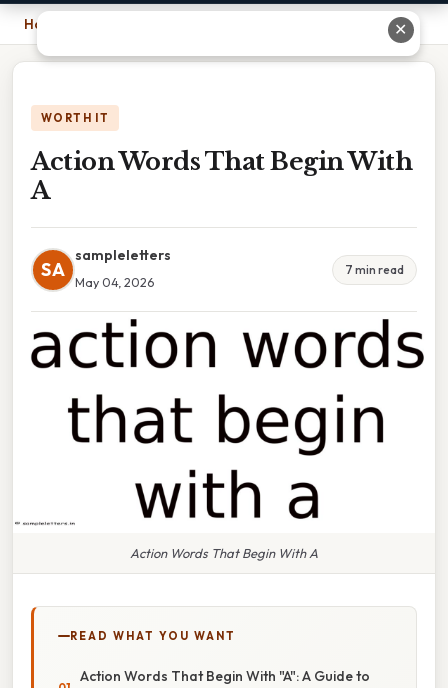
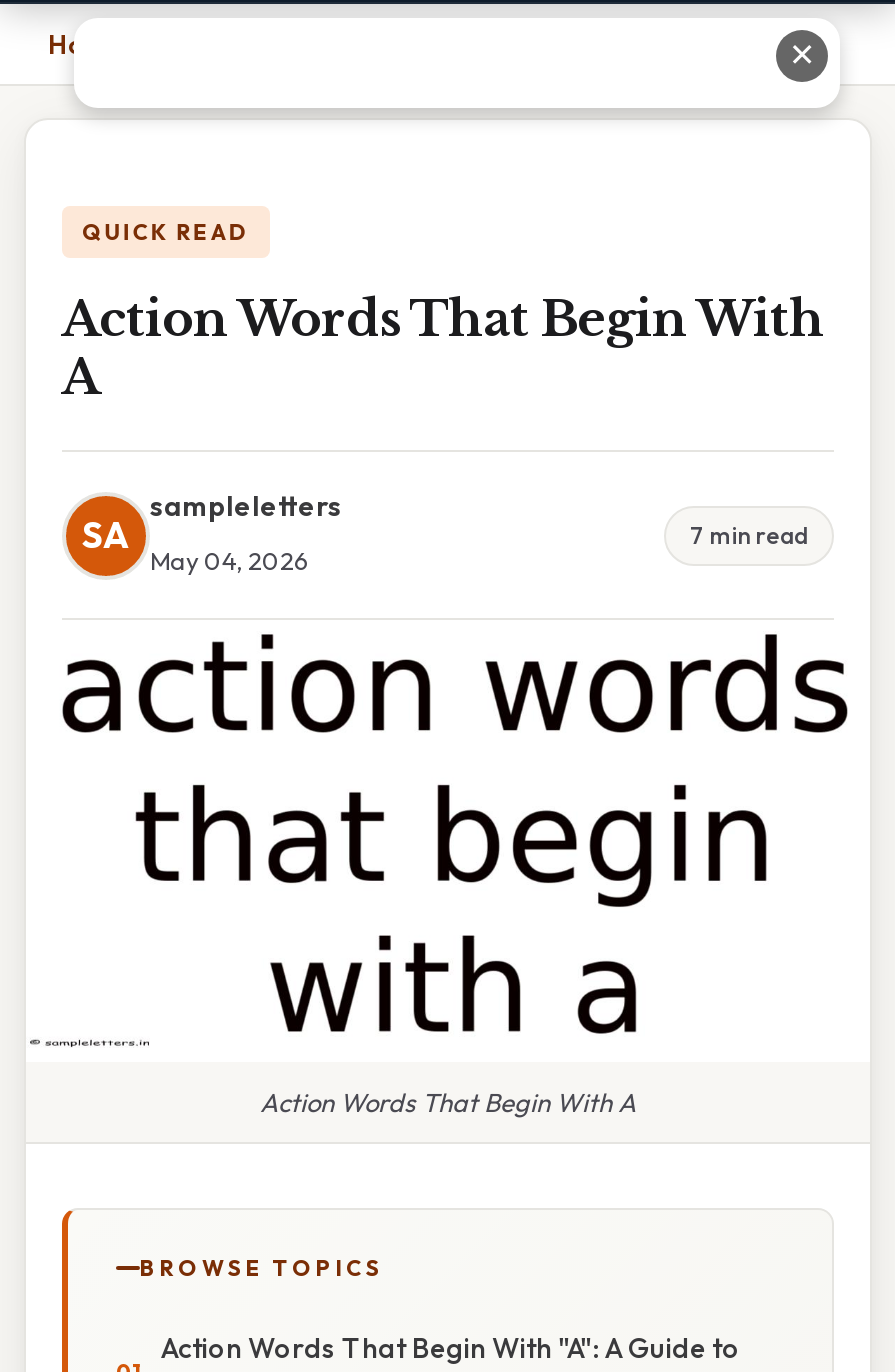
- WORTH IT
+ QUICK READ

- READ WHAT YOU WANT
+ BROWSE TOPICS
